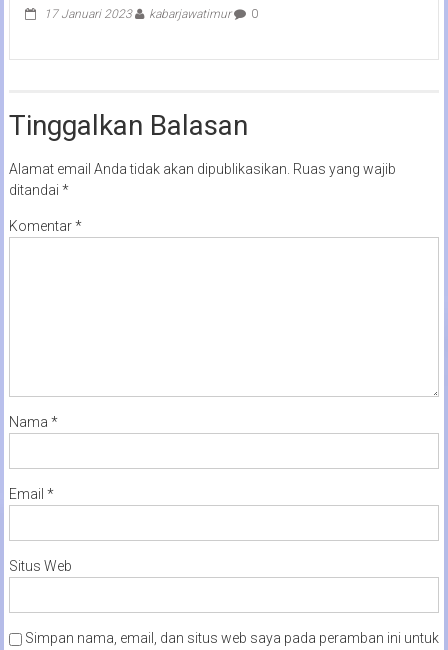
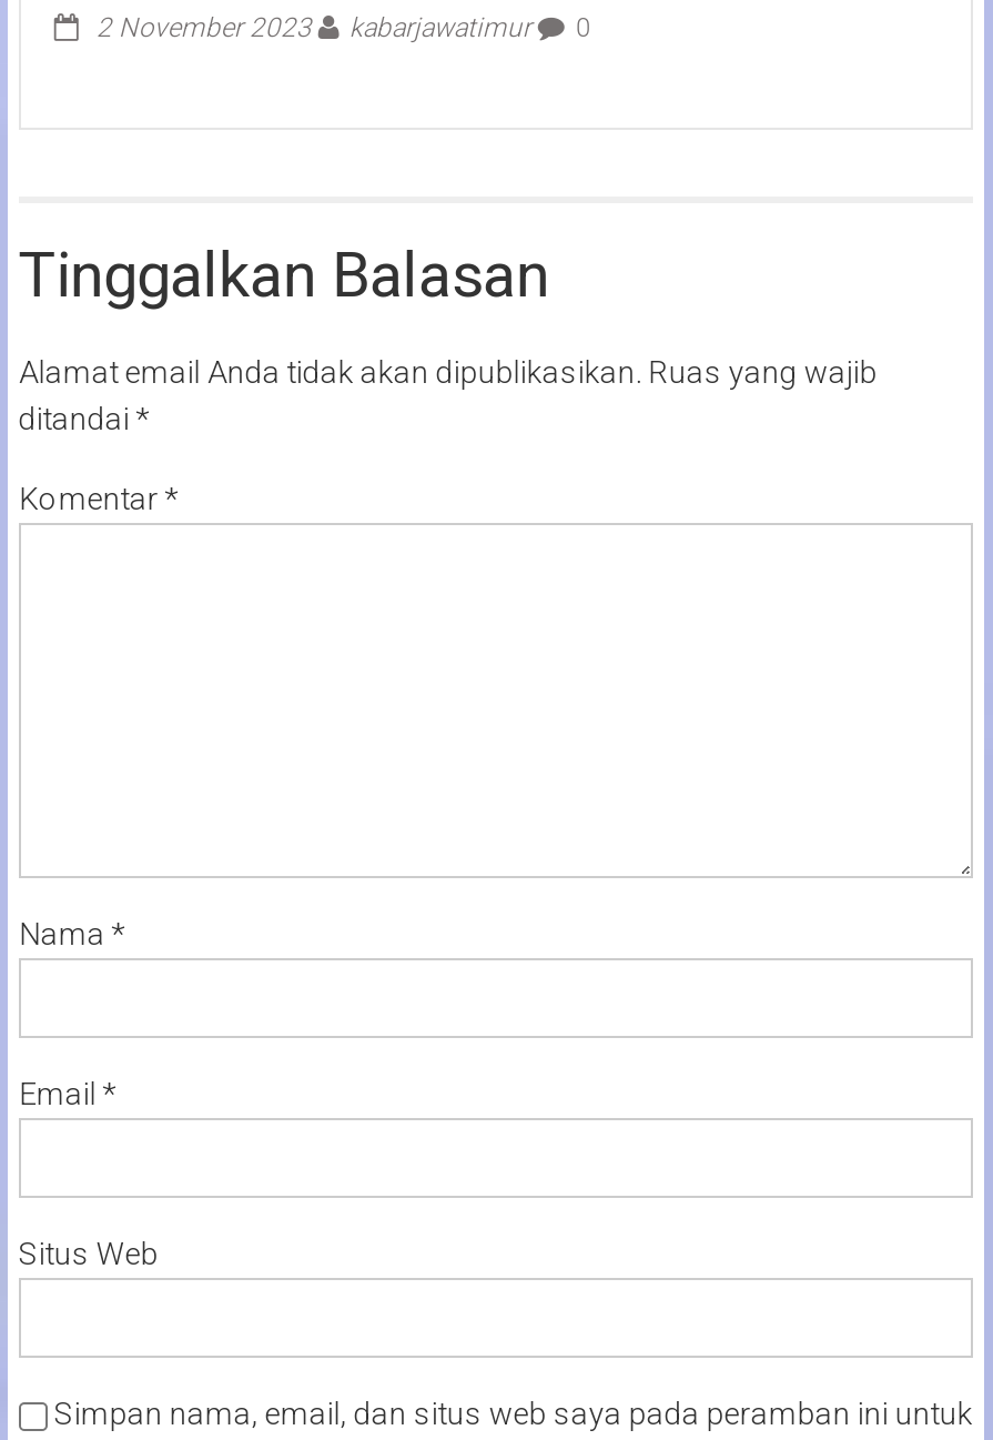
- 17 Januari 2023 kabarjawatimur 0
+ 2 November 2023 kabarjawatimur 0
